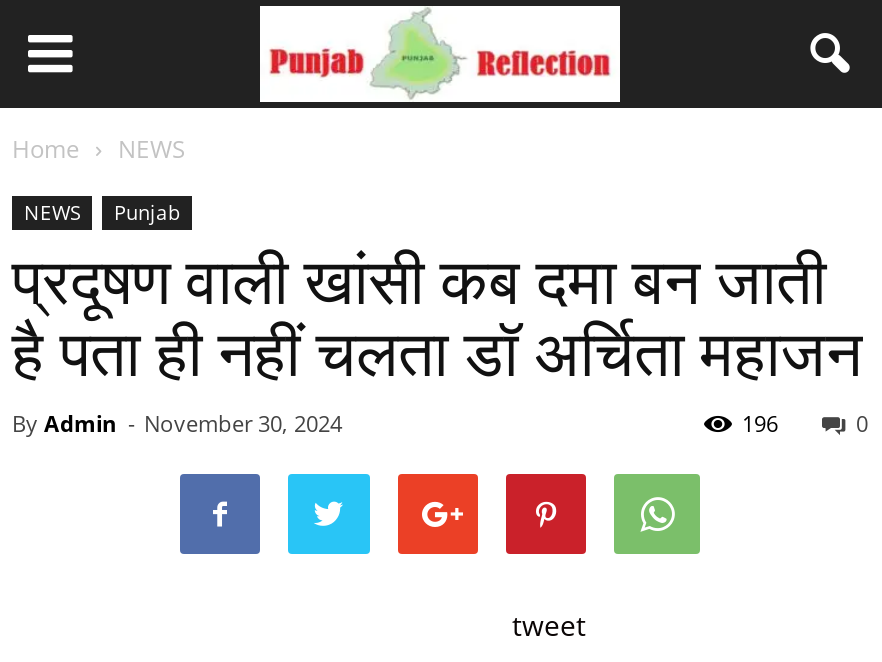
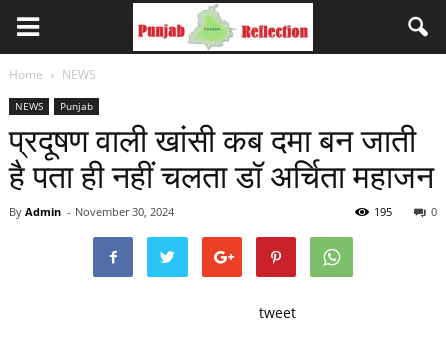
- 196
+ 195
